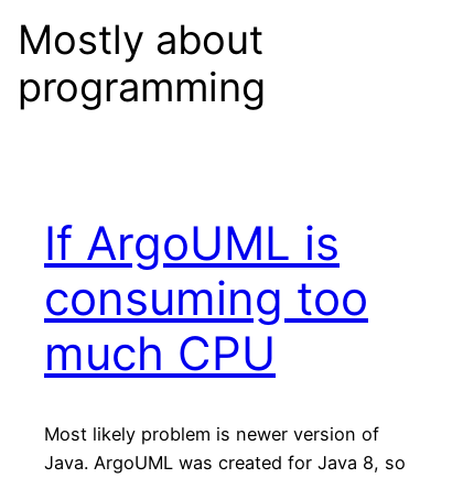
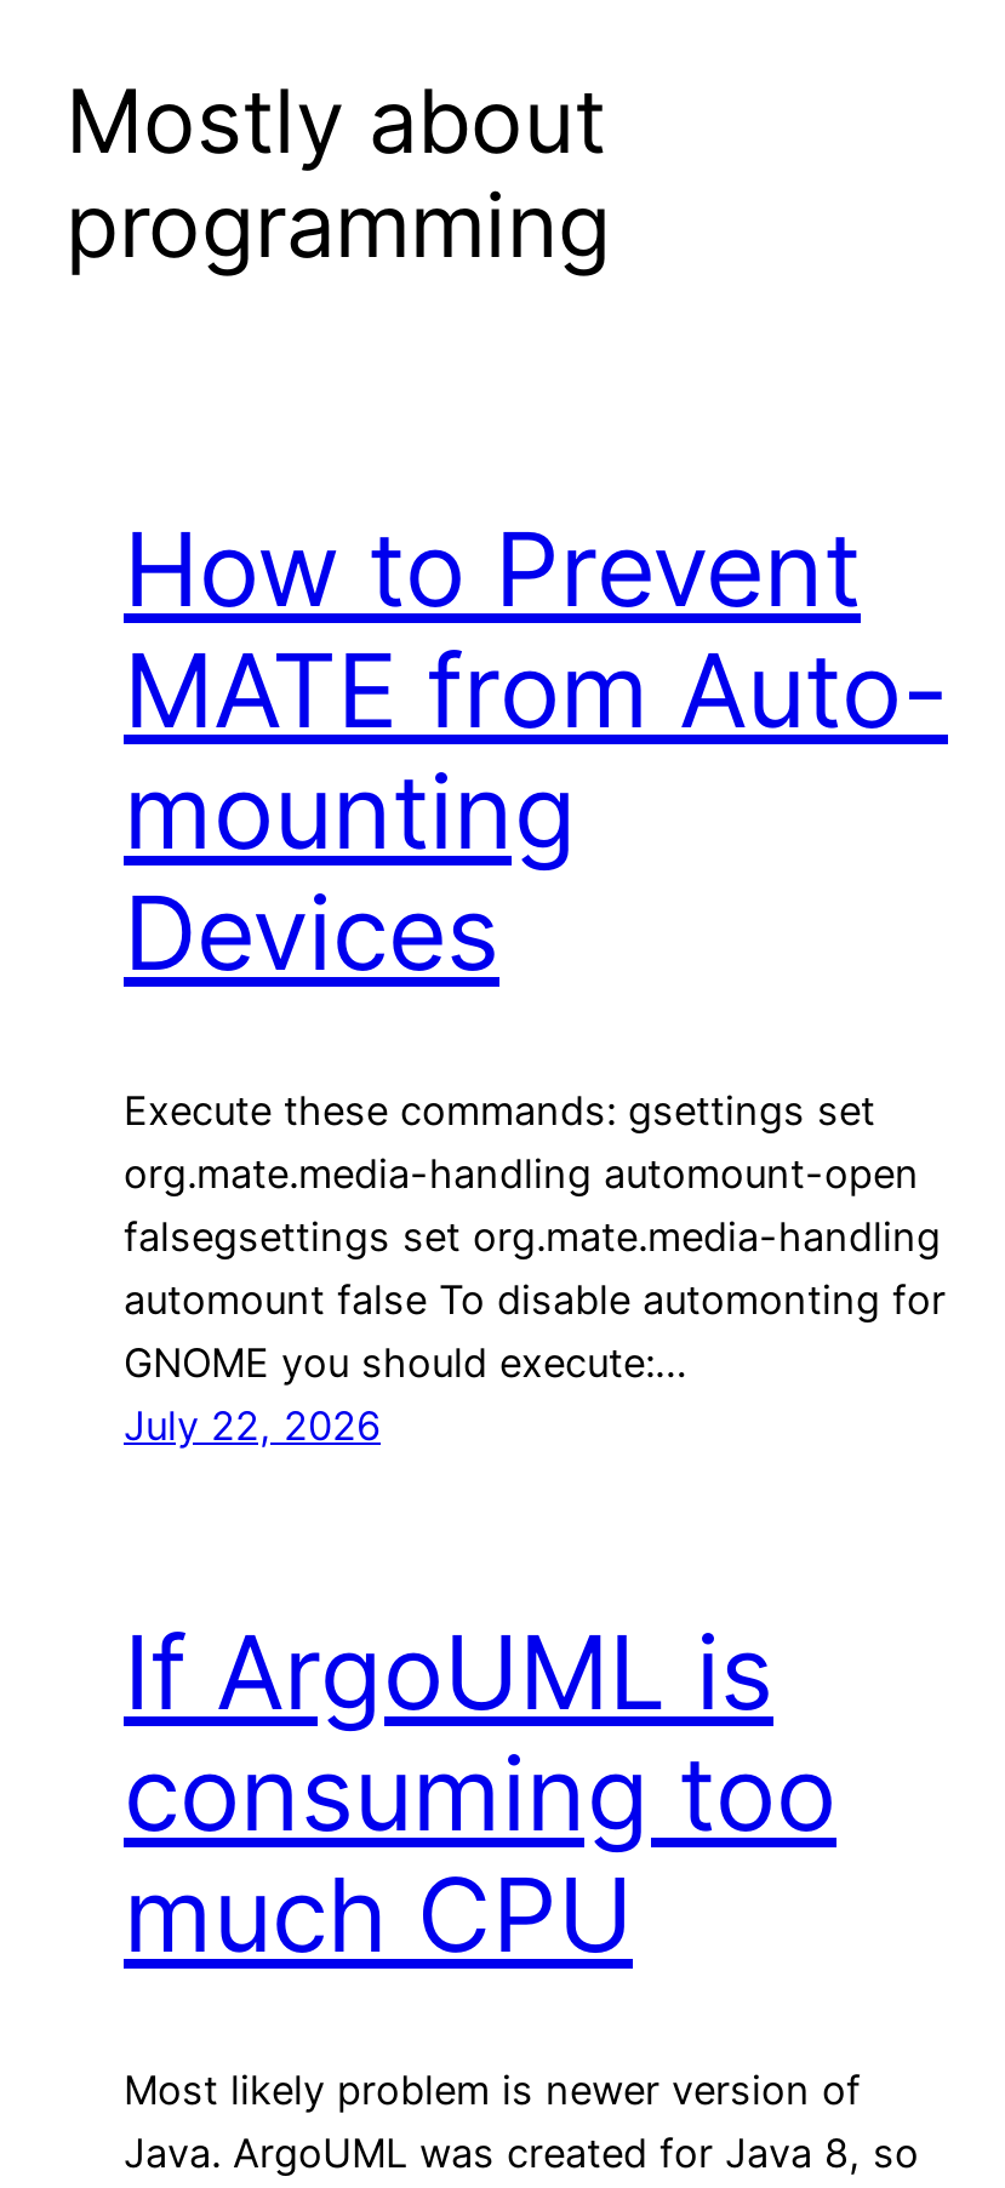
+ How to Prevent
+ MATE from Auto-
+ mounting
+ Devices
+ Execute these commands: gsettings set
+ org.mate.media-handling automount-open
+ falsegsettings set org.mate.media-handling
+ automount false To disable automonting for
+ GNOME you should execute:…
+ July 22, 2026
